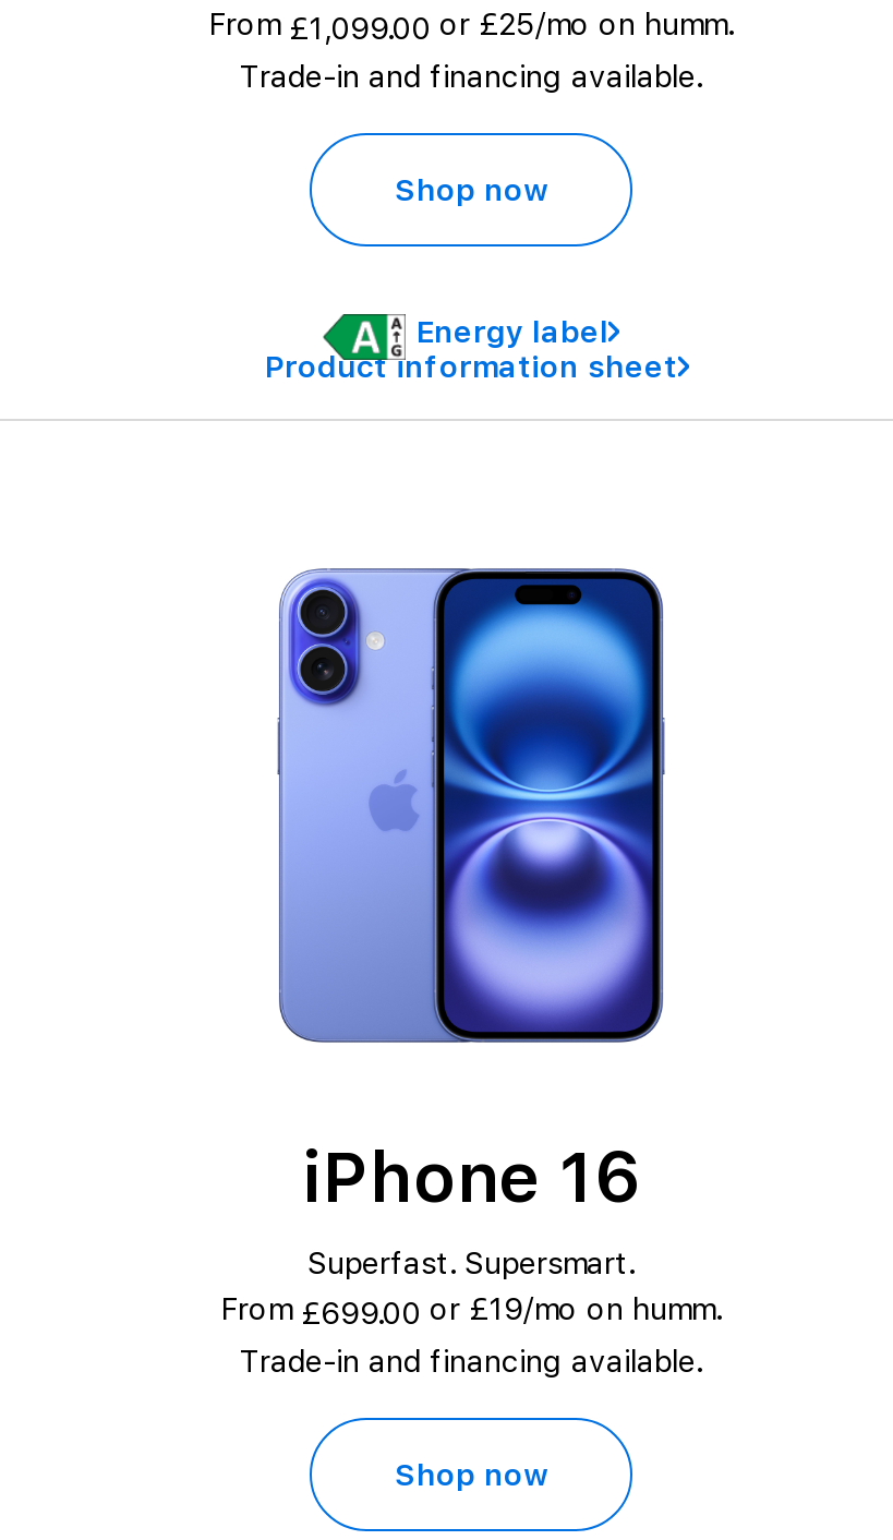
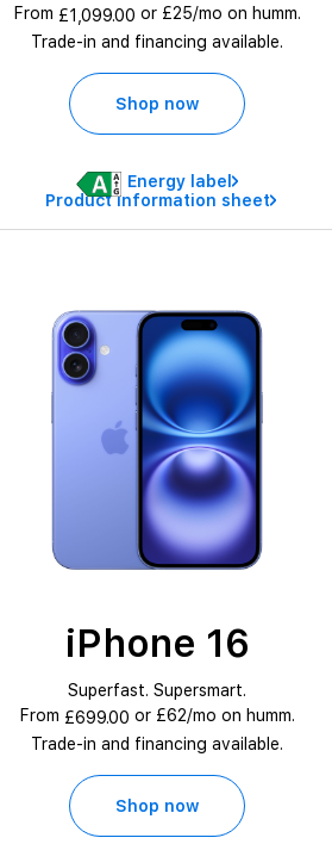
- From £699.00 or £19/mo on humm.
+ From £699.00 or £62/mo on humm.
